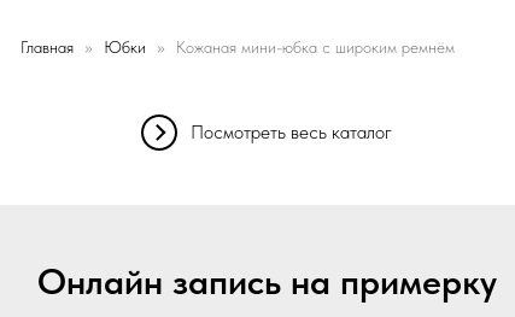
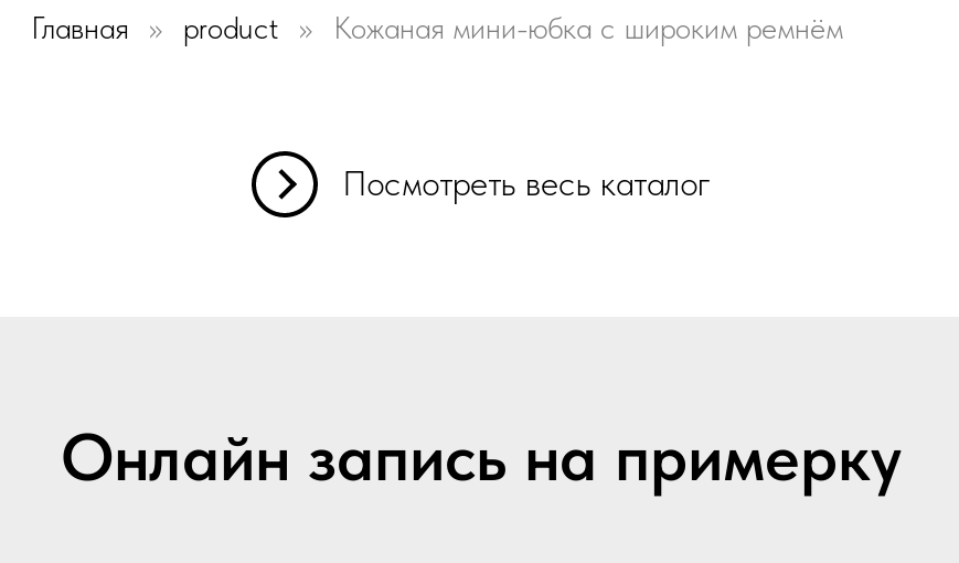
- Юбки
+ product
